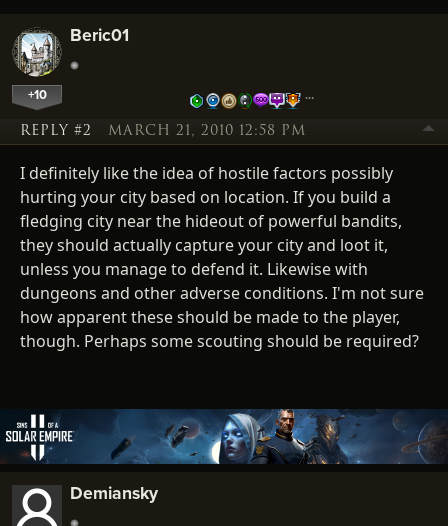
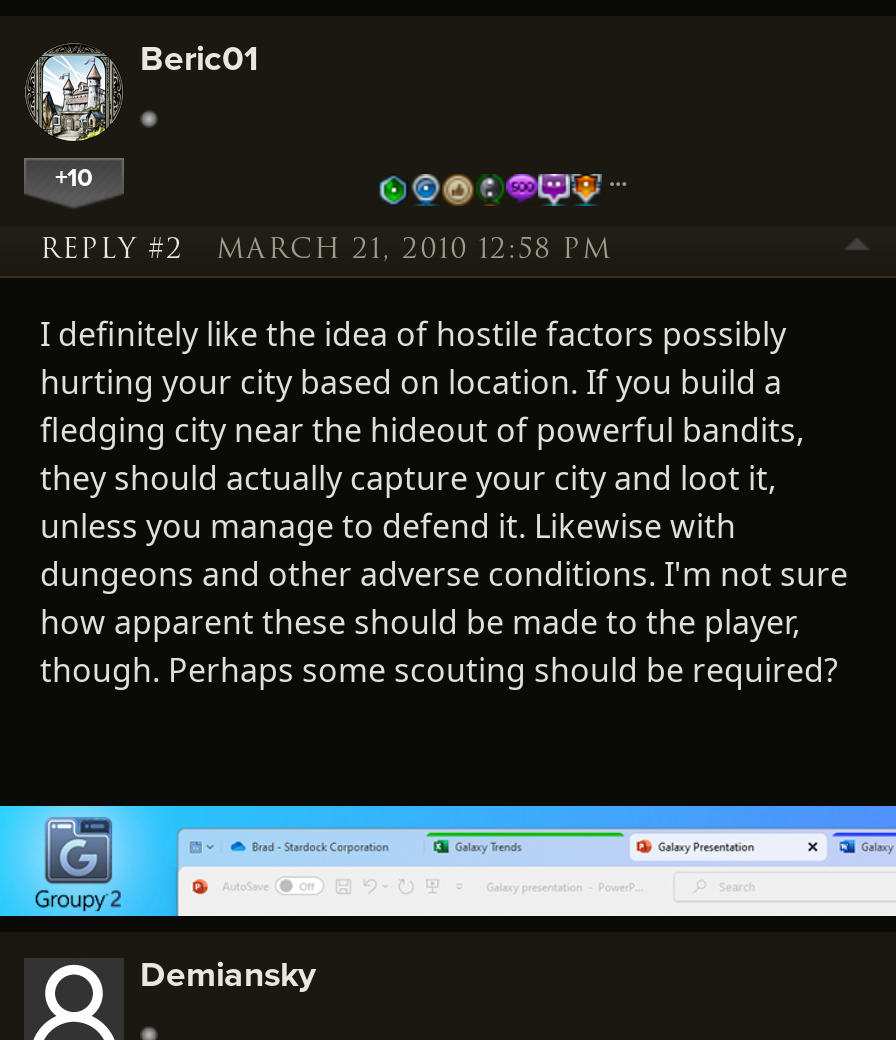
- [image]
+ [image]
